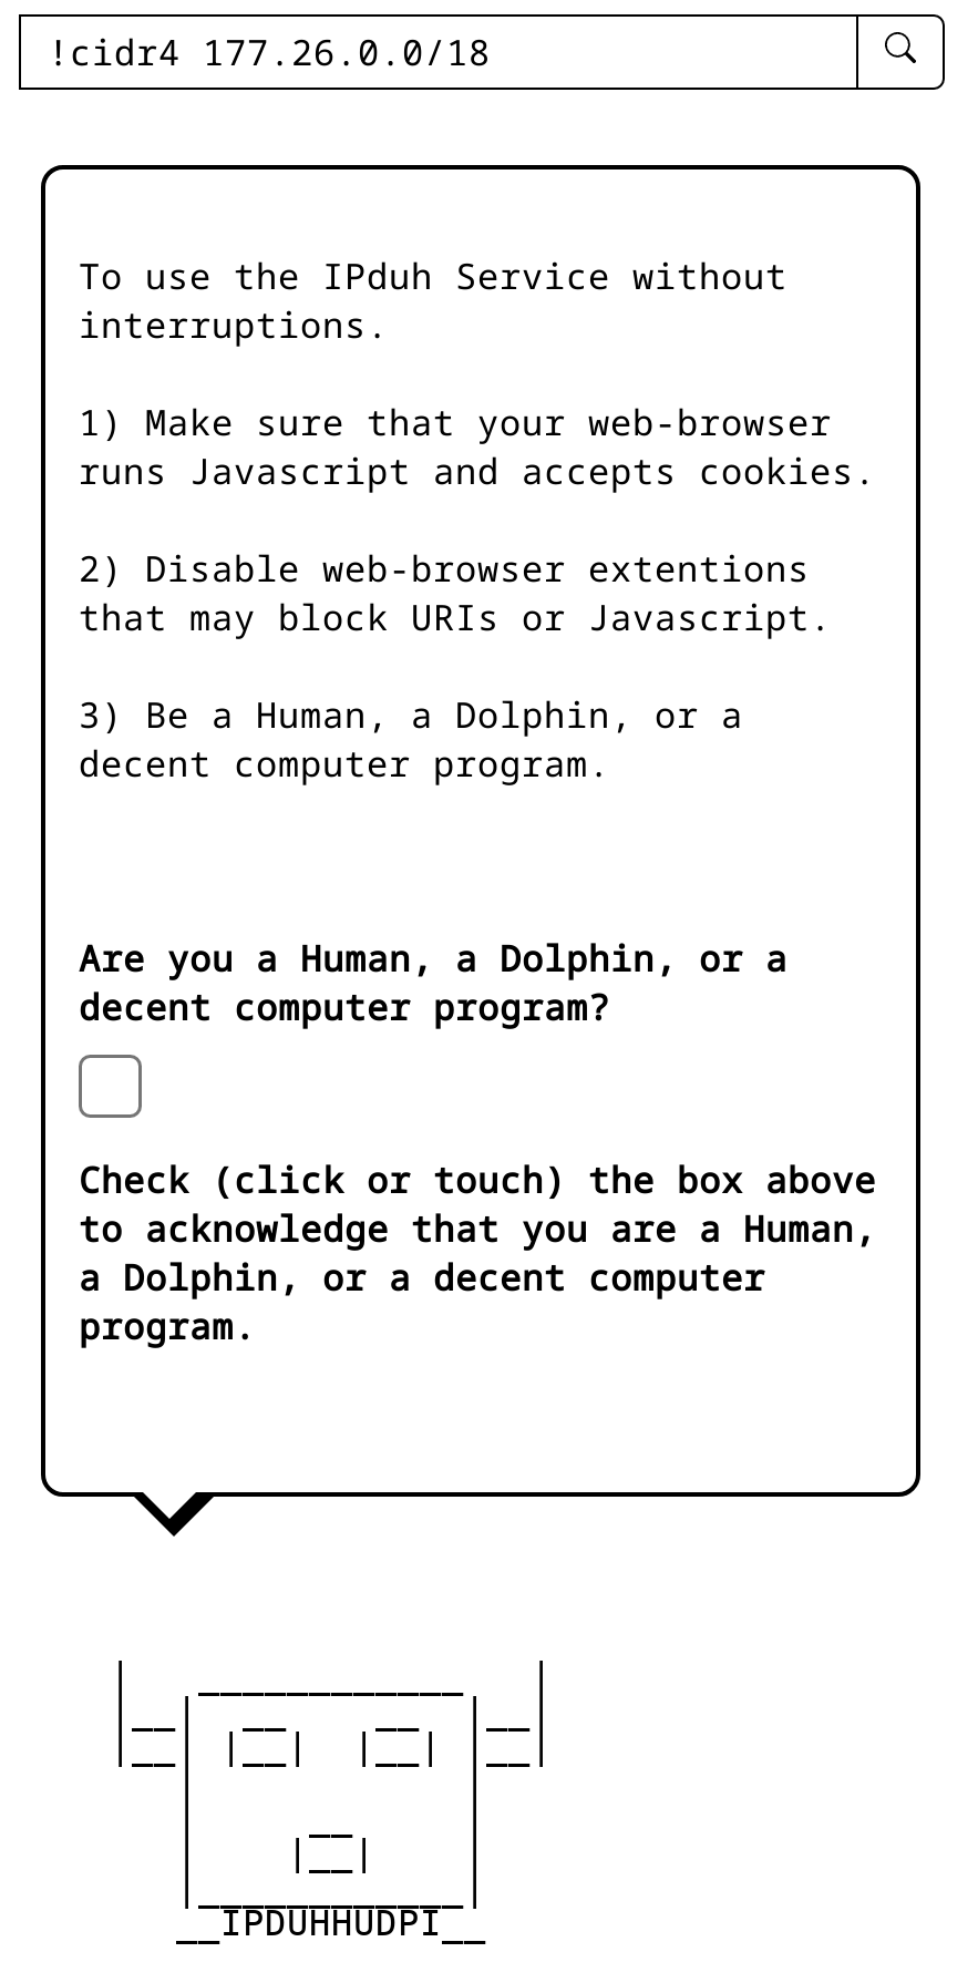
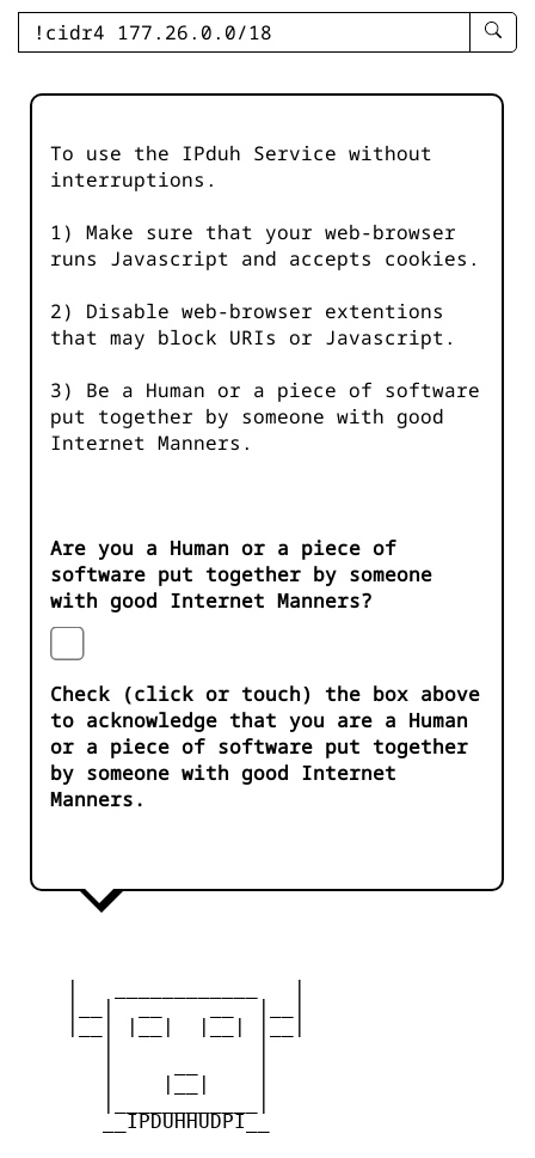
- 3) Be a Human, a Dolphin, or a
- decent computer program.
+ 3) Be a Human or a piece of software
+ put together by someone with good
+ Internet Manners.

- Are you a Human, a Dolphin, or a
- decent computer program?
+ Are you a Human or a piece of
+ software put together by someone
+ with good Internet Manners?

- to acknowledge that you are a Human,
- a Dolphin, or a decent computer
- program.
+ to acknowledge that you are a Human
+ or a piece of software put together
+ by someone with good Internet
+ Manners.
